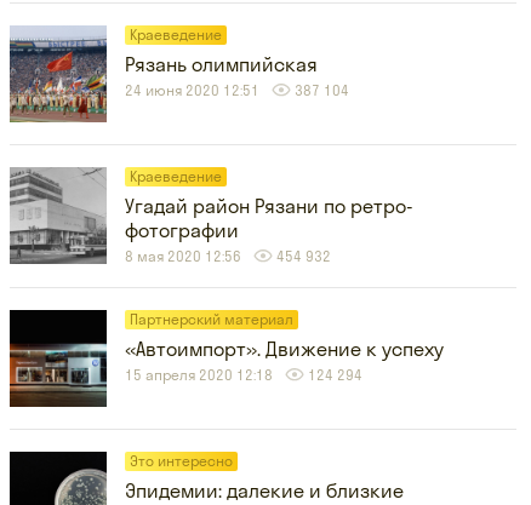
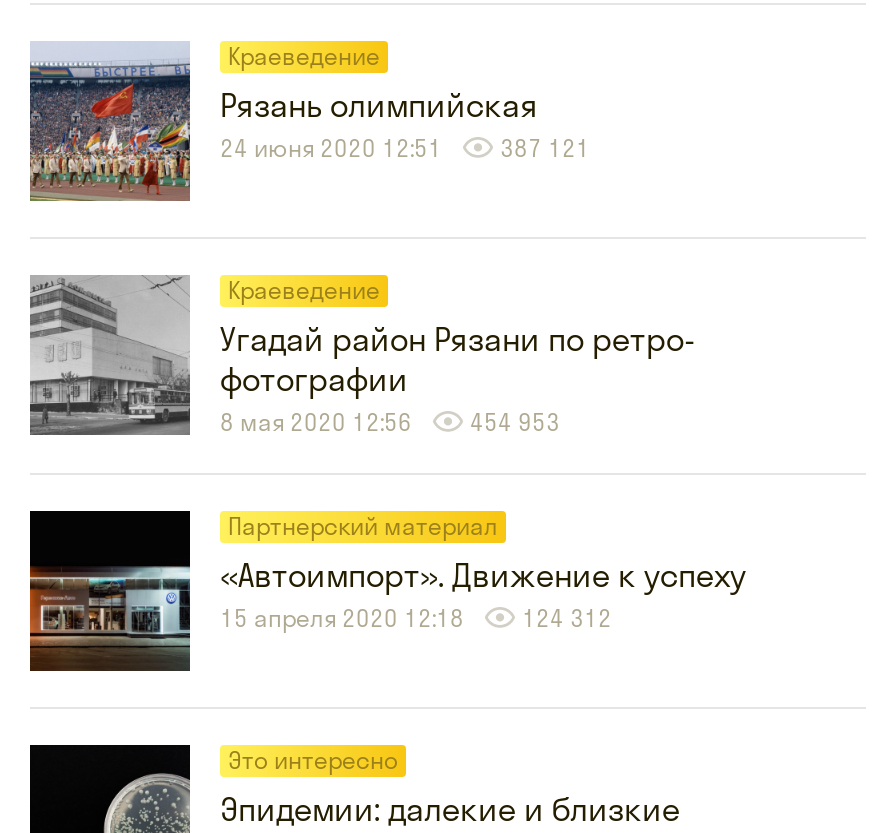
- 24 июня 2020 12:51 387 104
+ 24 июня 2020 12:51 387 121

- 8 мая 2020 12:56 454 932
+ 8 мая 2020 12:56 454 953

- 15 апреля 2020 12:18 124 294
+ 15 апреля 2020 12:18 124 312
